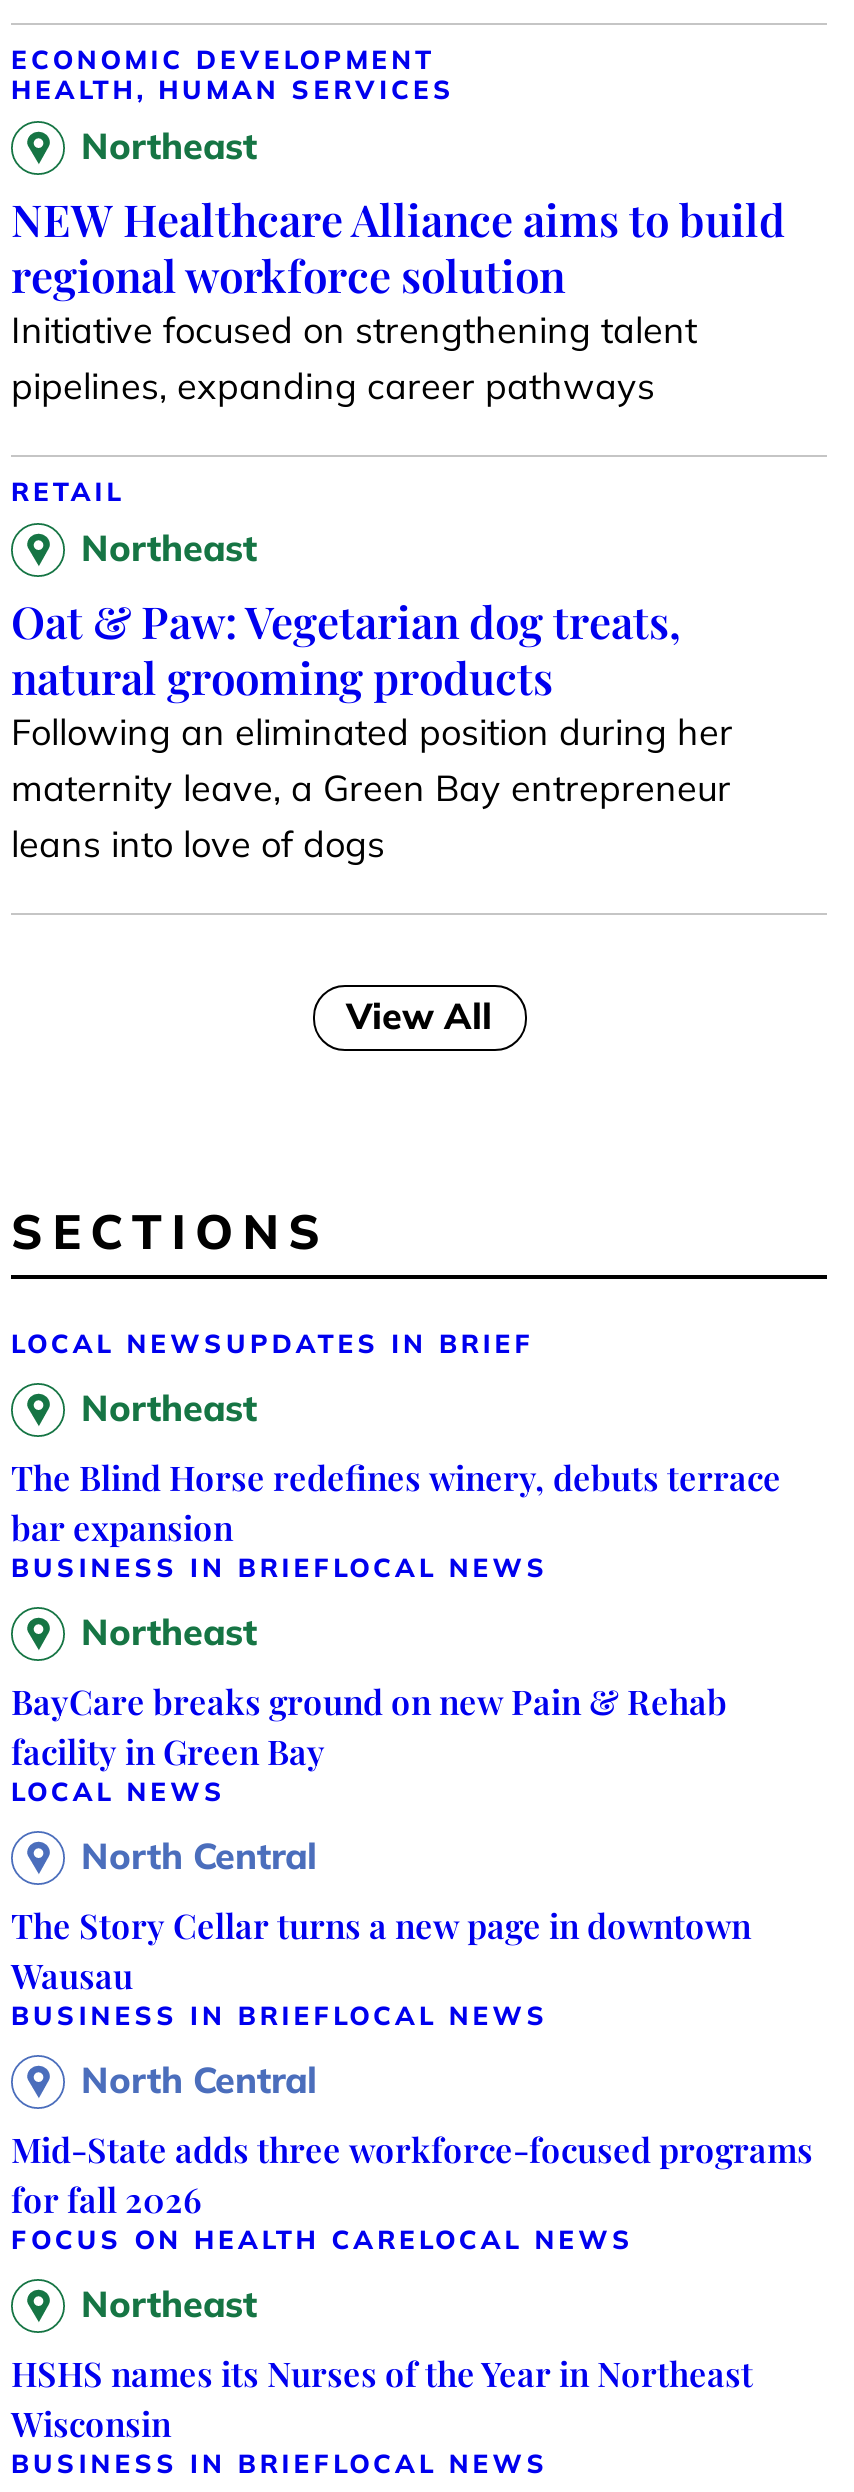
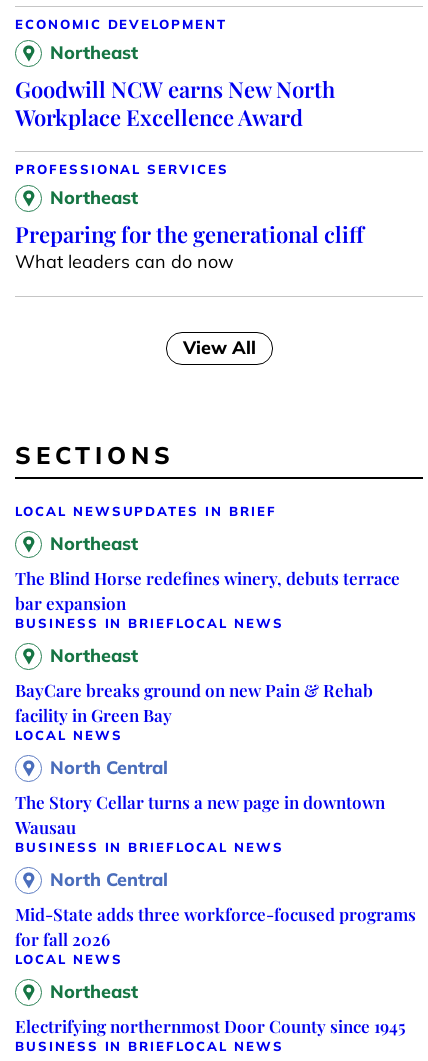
- HEALTH, HUMAN SERVICES

- NEW Healthcare Alliance aims to build
- regional workforce solution
- Initiative focused on strengthening talent
- pipelines, expanding career pathways
+ Goodwill NCW earns New North
+ Workplace Excellence Award

- RETAIL
+ PROFESSIONAL SERVICES

- Oat & Paw: Vegetarian dog treats,
- natural grooming products
- Following an eliminated position during her
- maternity leave, a Green Bay entrepreneur
- leans into love of dogs
+ Preparing for the generational cliff
+ What leaders can do now

- FOCUS ON HEALTH CARE LOCAL NEWS
+ LOCAL NEWS

- HSHS names its Nurses of the Year in Northeast
- Wisconsin
+ Electrifying northernmost Door County since 1945
